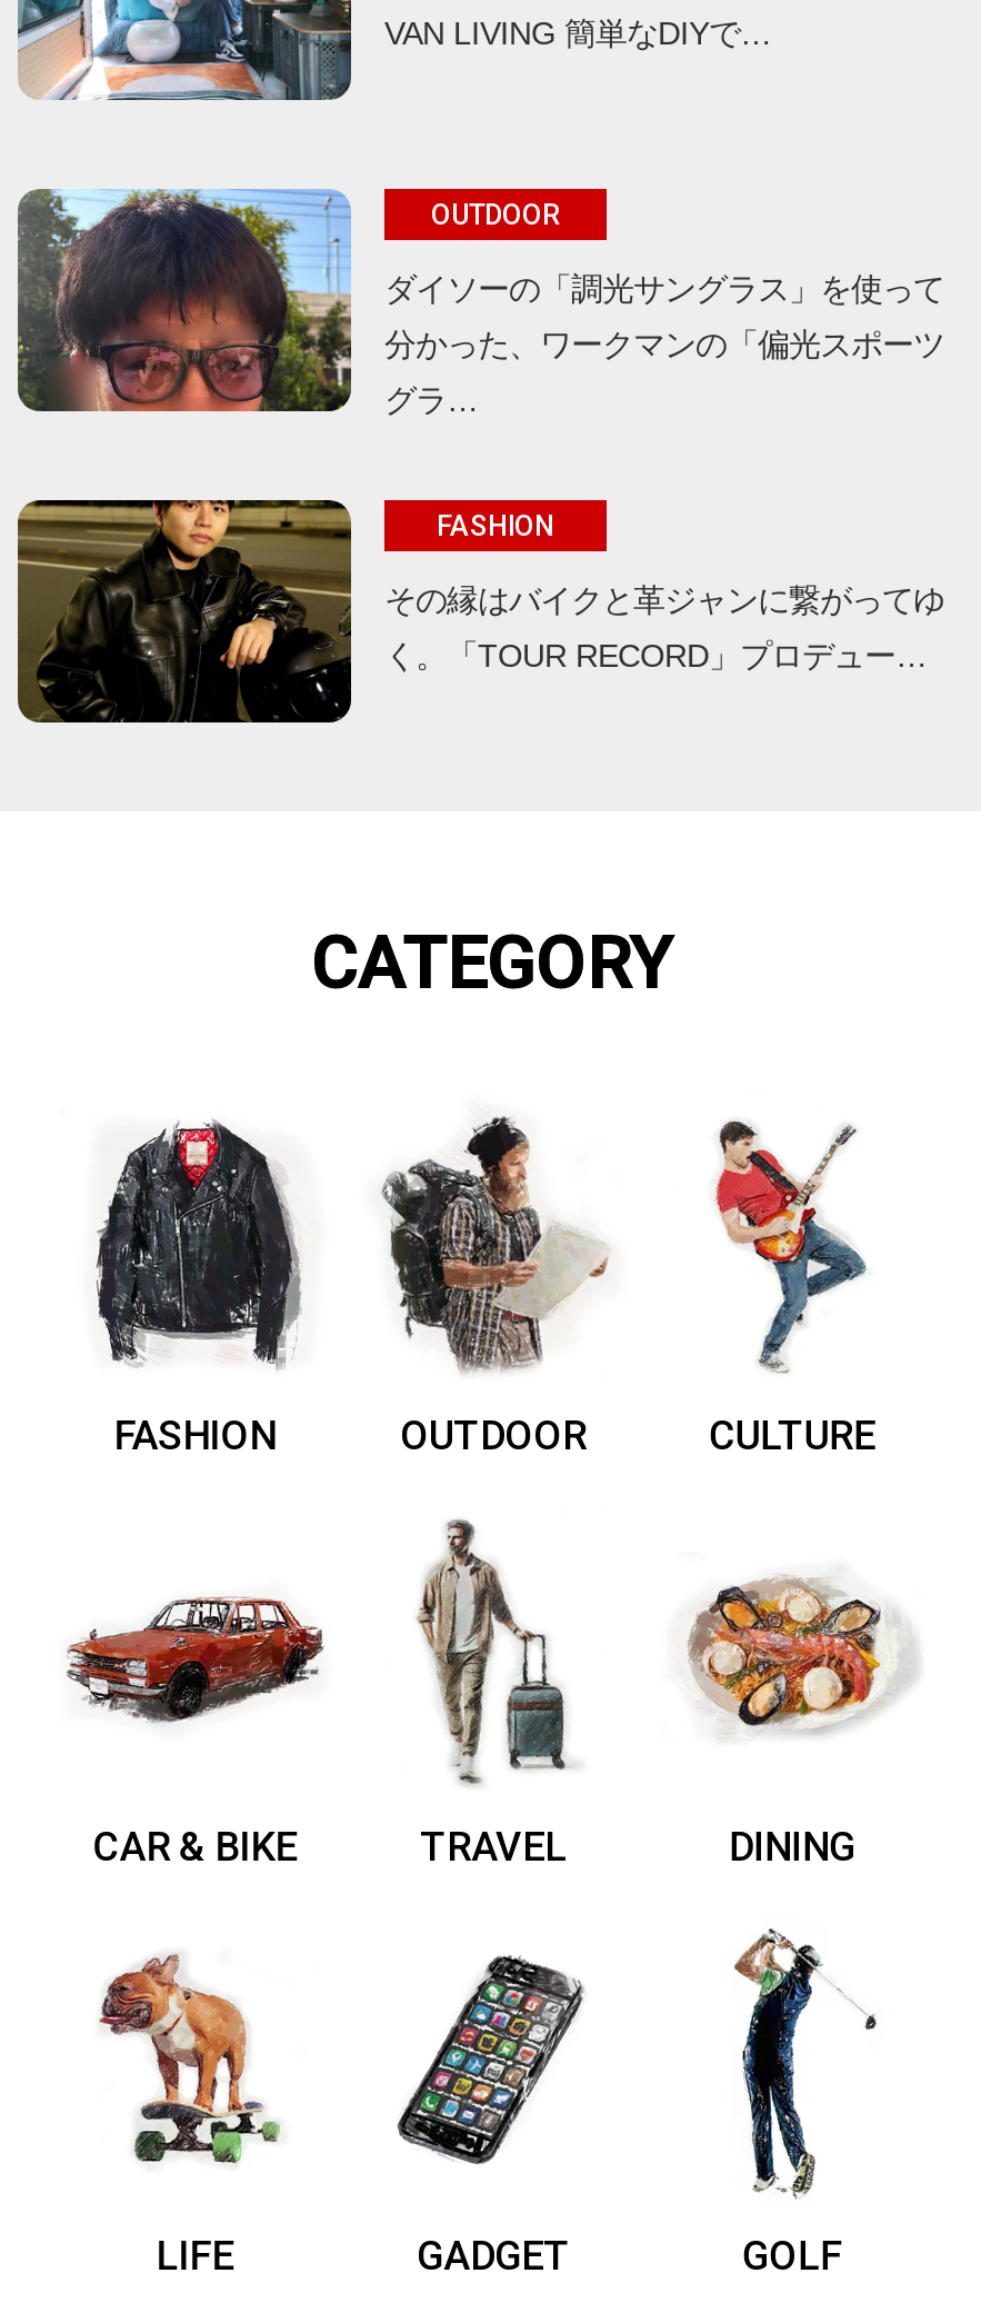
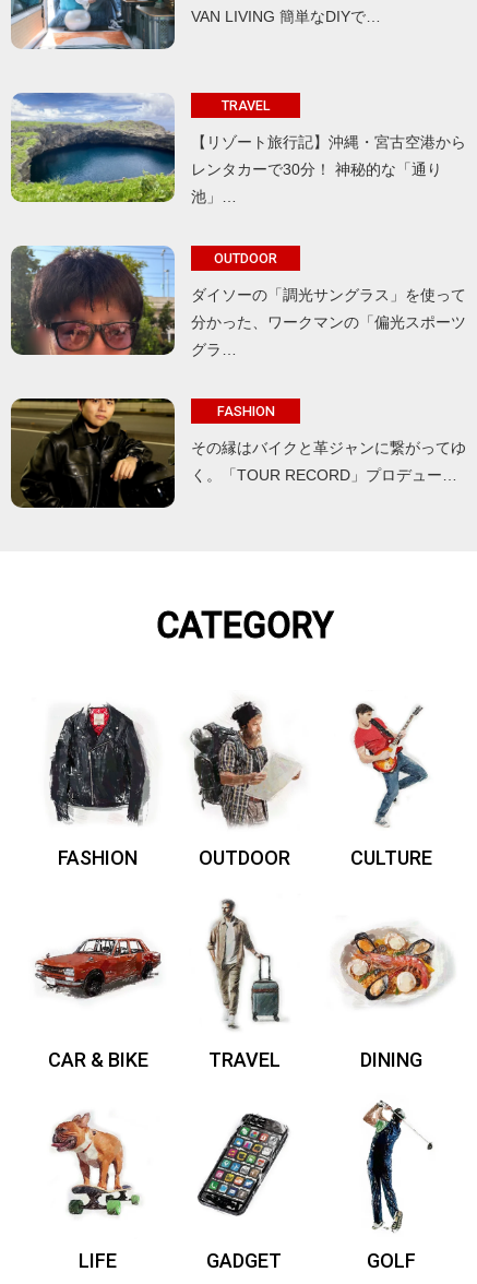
+ [image]
+ TRAVEL
+ 【リゾート旅行記】沖縄・宮古空港から
+ レンタカーで30分！ 神秘的な「通り
+ 池」…
